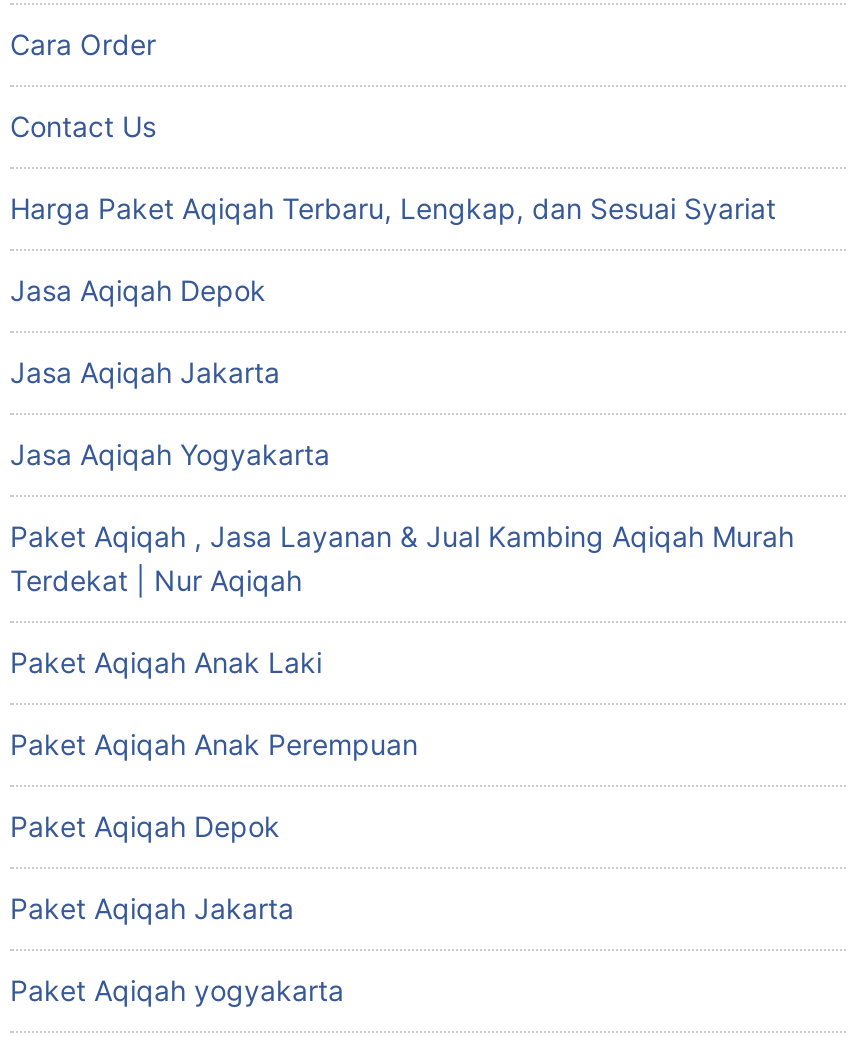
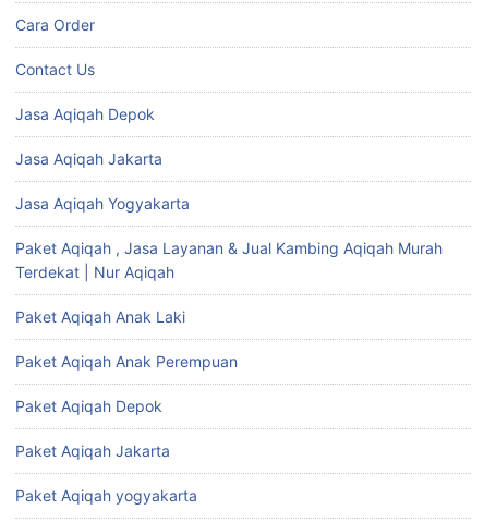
- Harga Paket Aqiqah Terbaru, Lengkap, dan Sesuai Syariat
